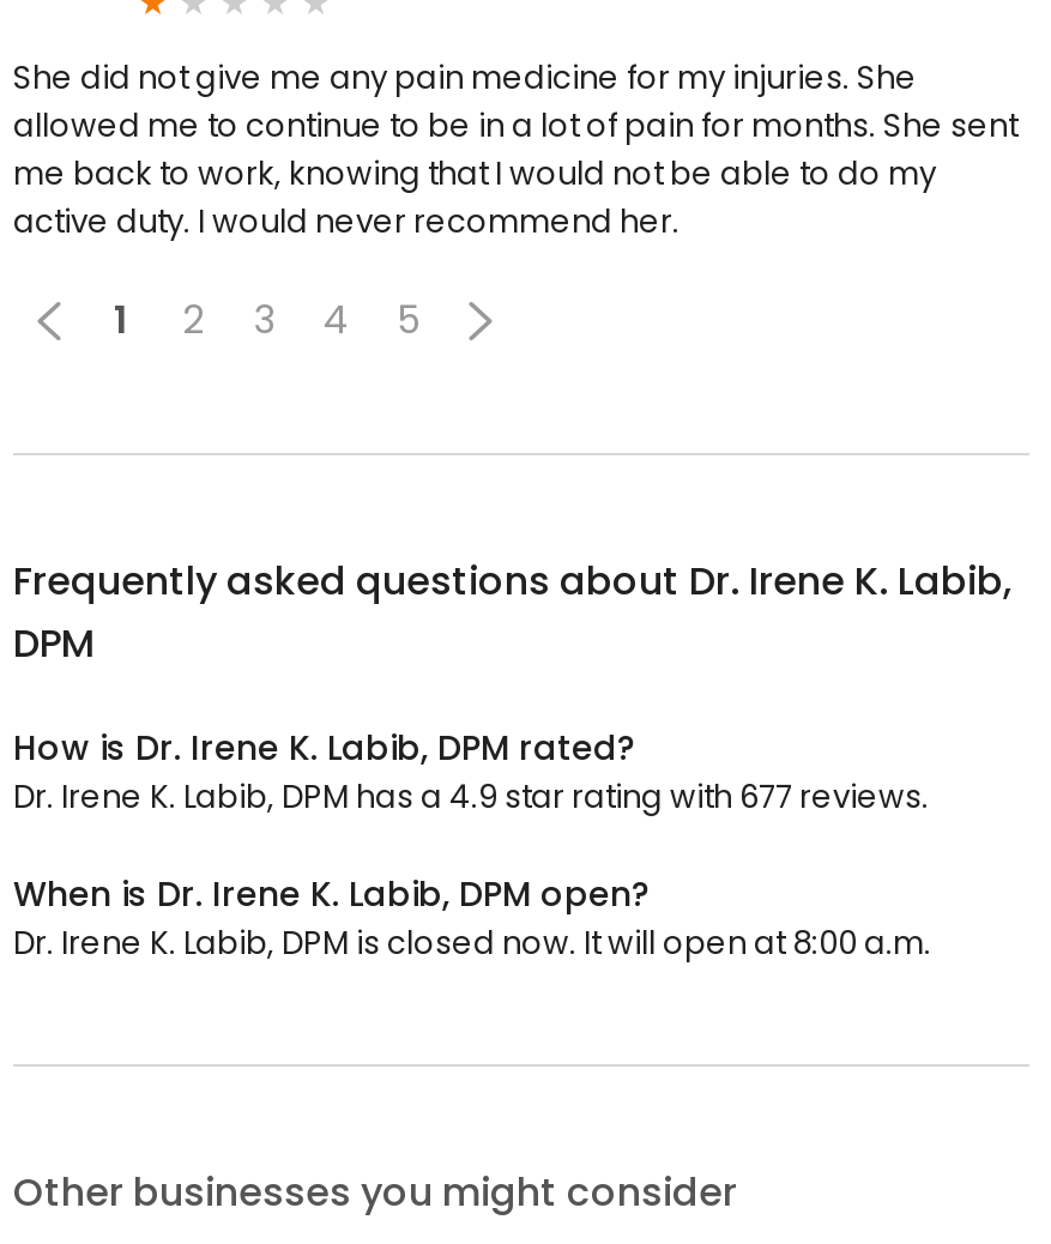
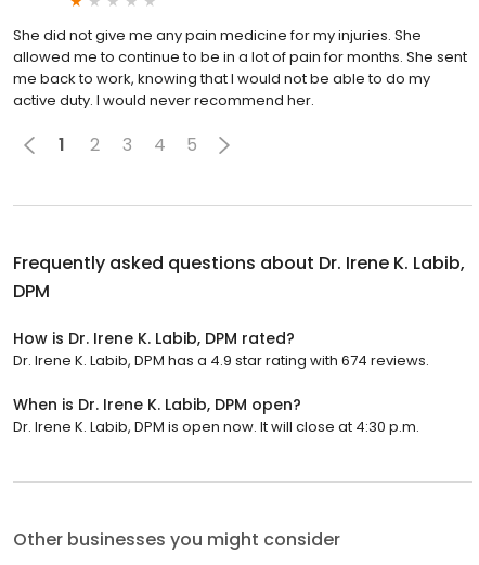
- Dr. Irene K. Labib, DPM has a 4.9 star rating with 677 reviews.
+ Dr. Irene K. Labib, DPM has a 4.9 star rating with 674 reviews.

- Dr. Irene K. Labib, DPM is closed now. It will open at 8:00 a.m.
+ Dr. Irene K. Labib, DPM is open now. It will close at 4:30 p.m.
